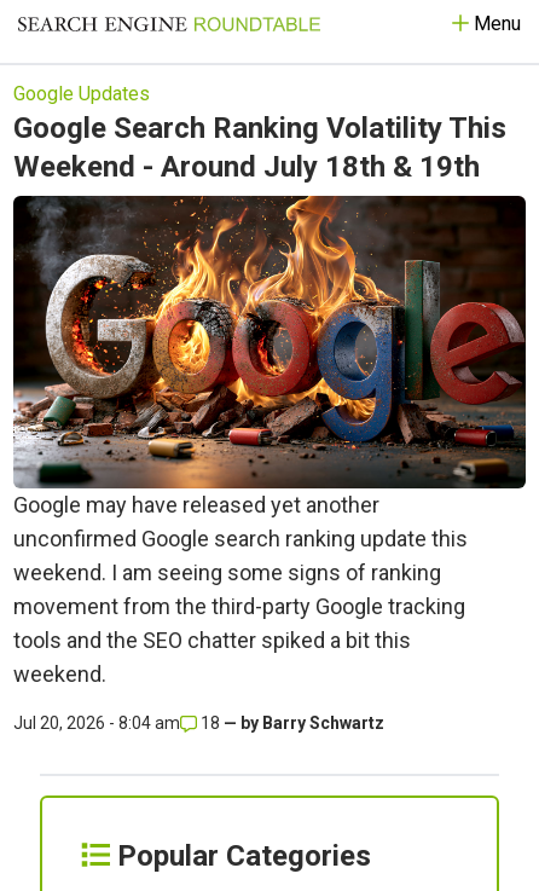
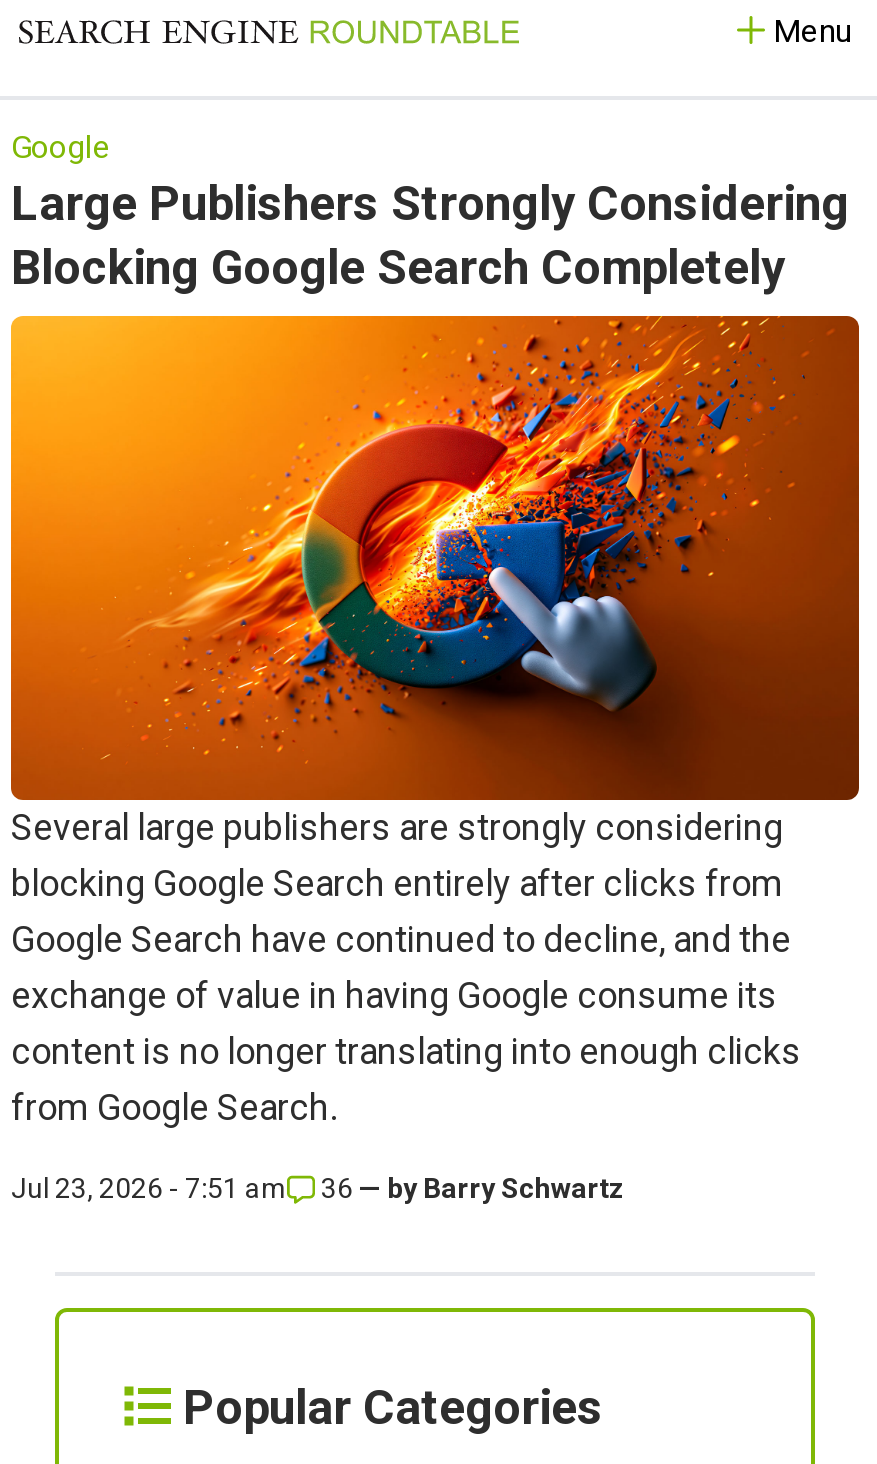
- Google Updates
+ Google

- Google Search Ranking Volatility This
- Weekend - Around July 18th & 19th
+ Large Publishers Strongly Considering
+ Blocking Google Search Completely

- [image]
- Google may have released yet another
- unconfirmed Google search ranking update this
- weekend. I am seeing some signs of ranking
- movement from the third-party Google tracking
- tools and the SEO chatter spiked a bit this
- weekend.
+ [image]
+ Several large publishers are strongly considering
+ blocking Google Search entirely after clicks from
+ Google Search have continued to decline, and the
+ exchange of value in having Google consume its
+ content is no longer translating into enough clicks
+ from Google Search.

- Jul 20, 2026 - 8:04 am
- 18 — by Barry Schwartz
+ Jul 23, 2026 - 7:51 am
+ 36 — by Barry Schwartz
